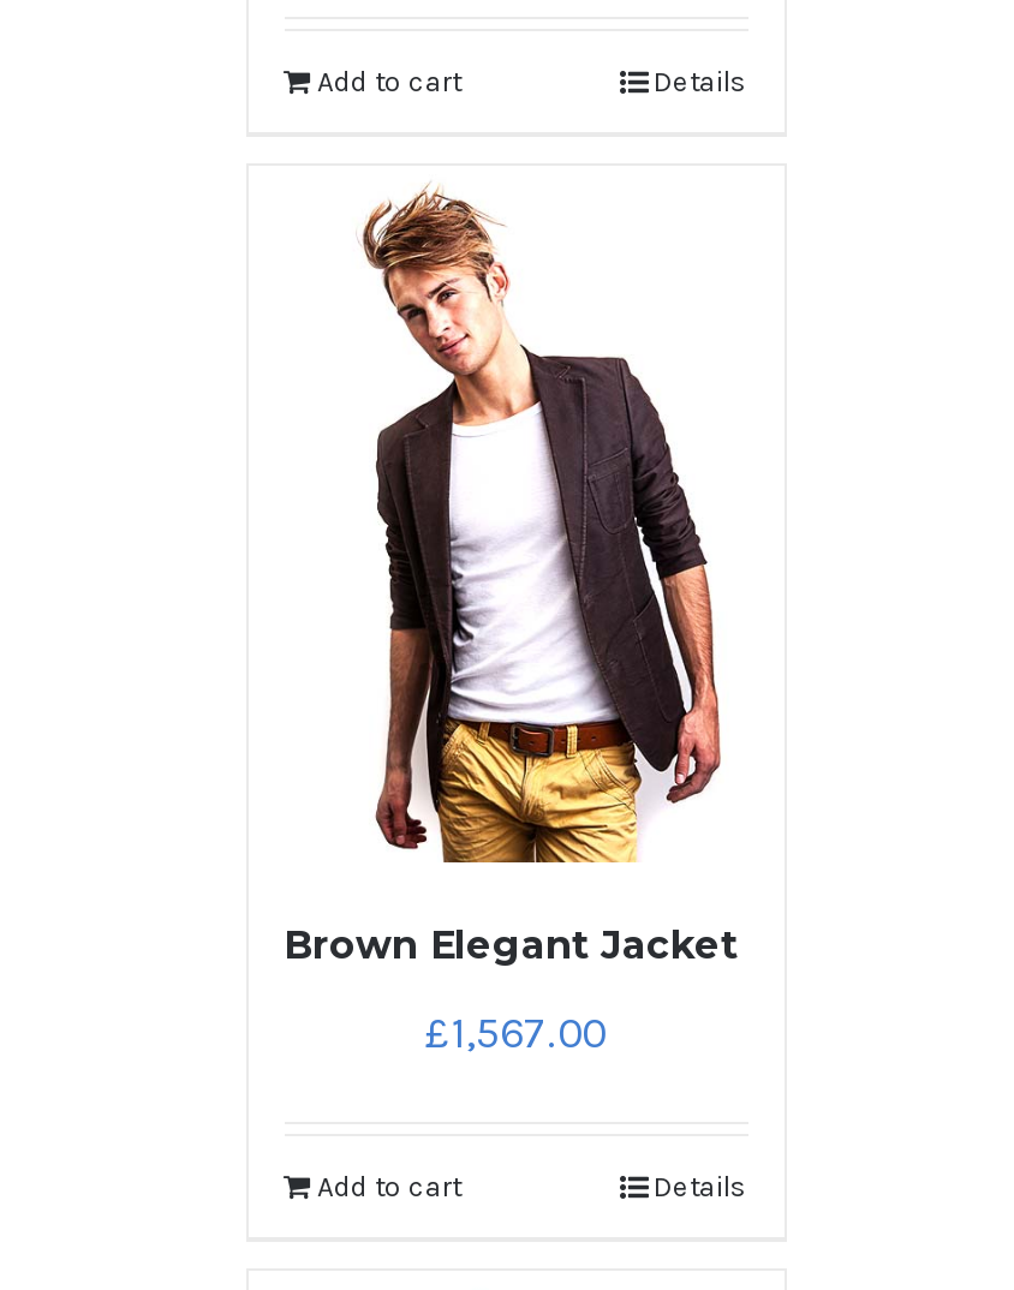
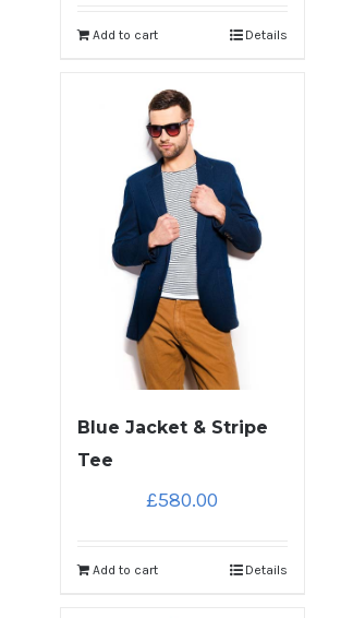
- [image]
- Brown Elegant Jacket
- £1,567.00
+ [image]
+ Blue Jacket & Stripe
+ Tee
+ £580.00
